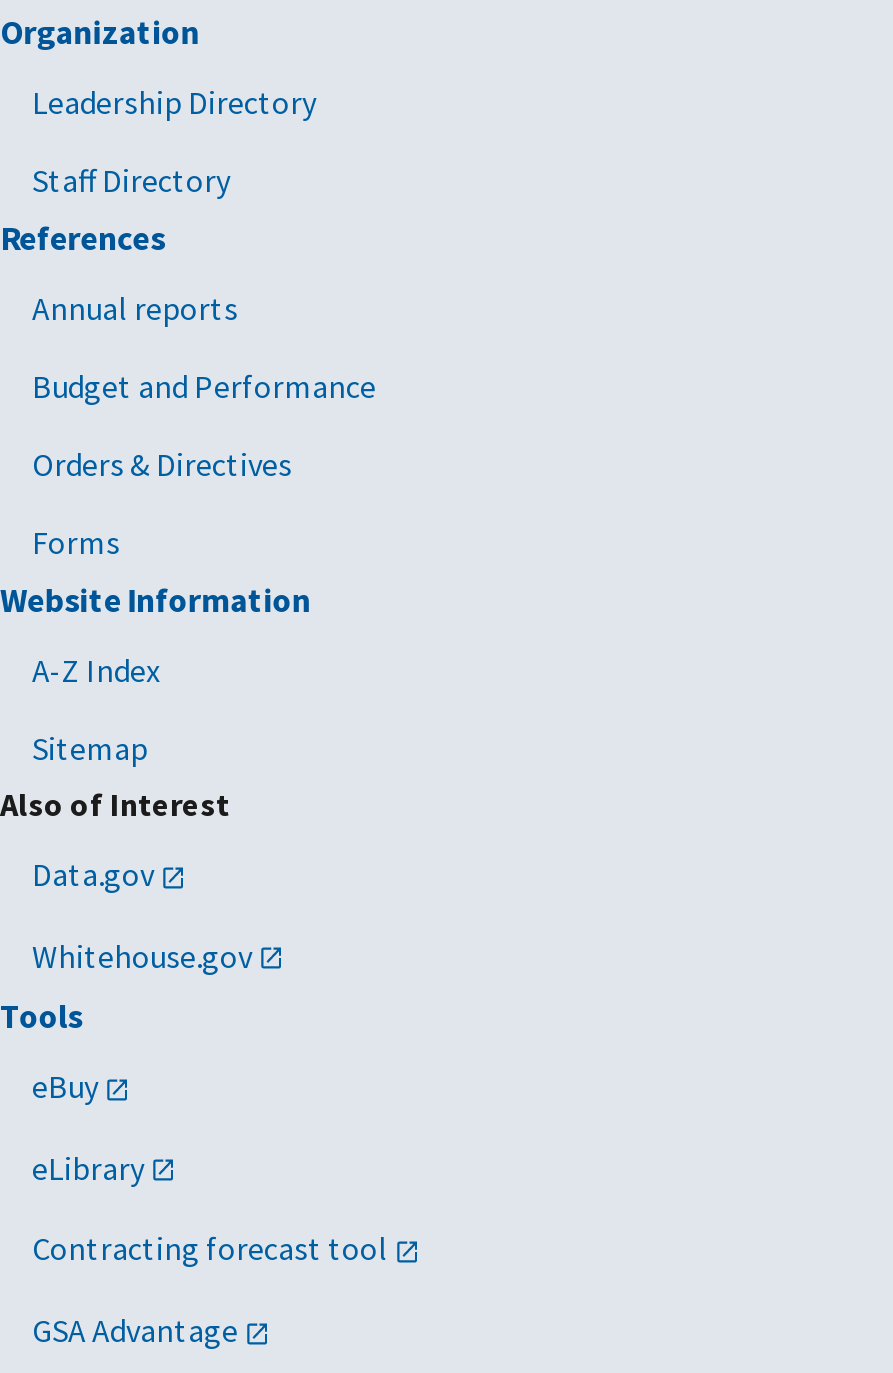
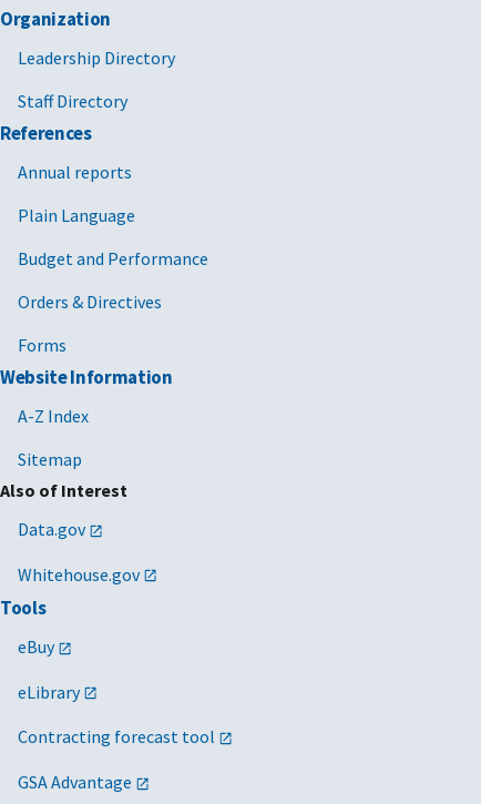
+ Plain Language
